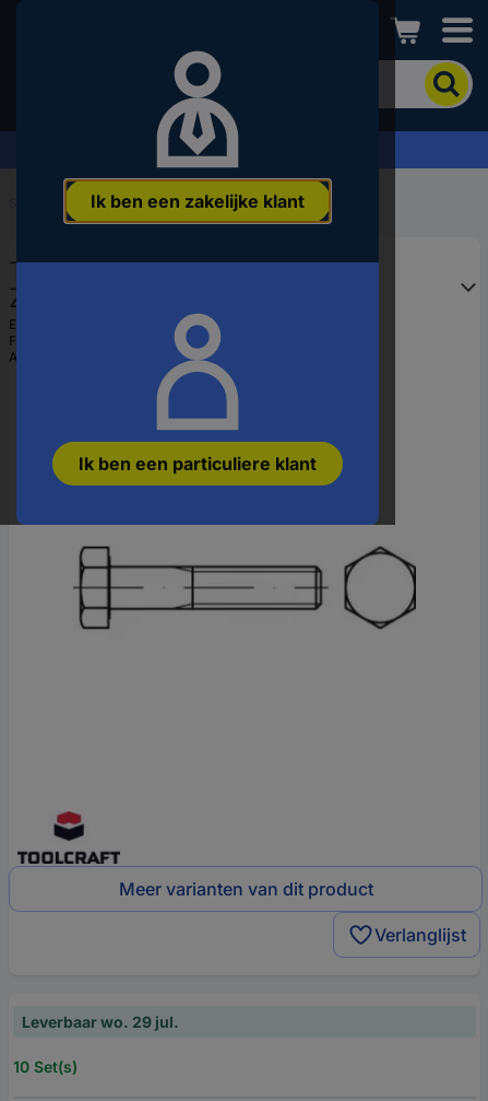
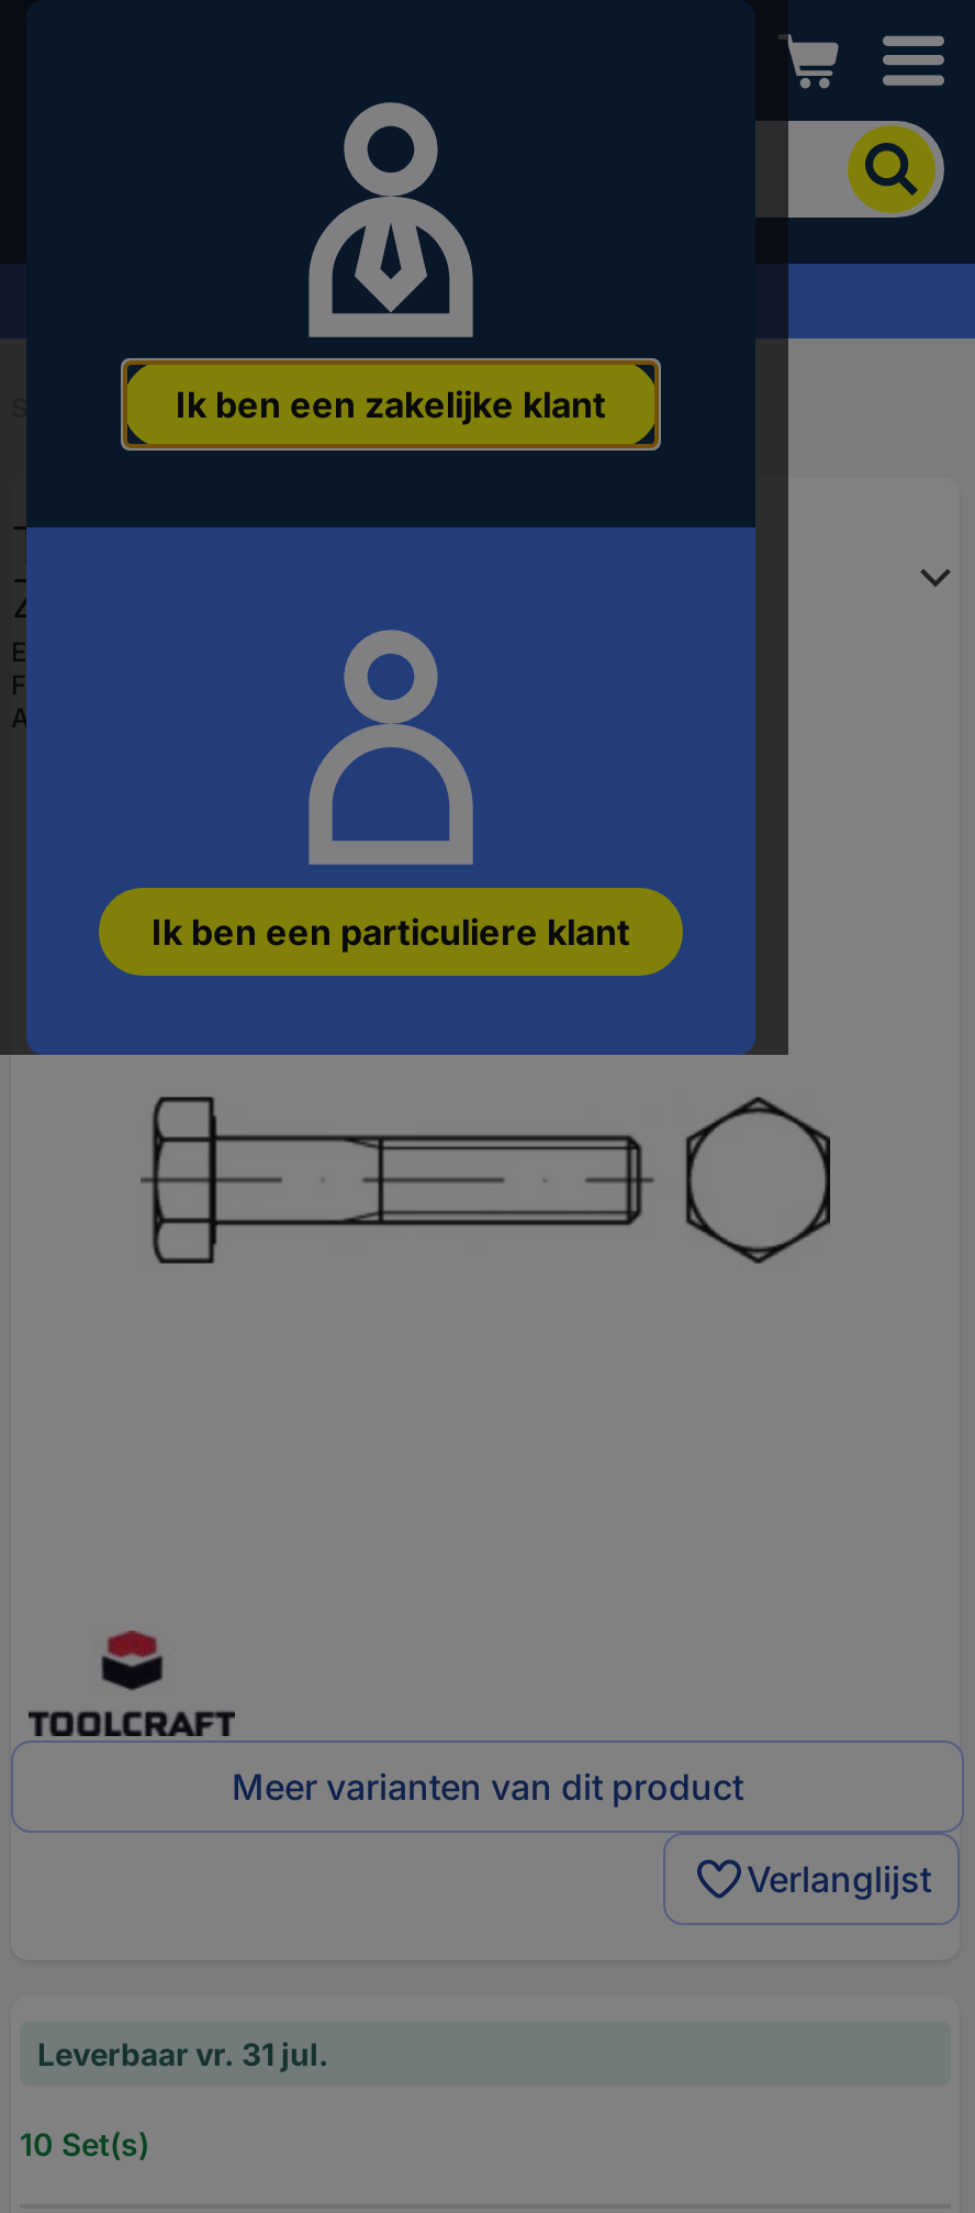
- Leverbaar wo. 29 jul.
+ Leverbaar vr. 31 jul.
